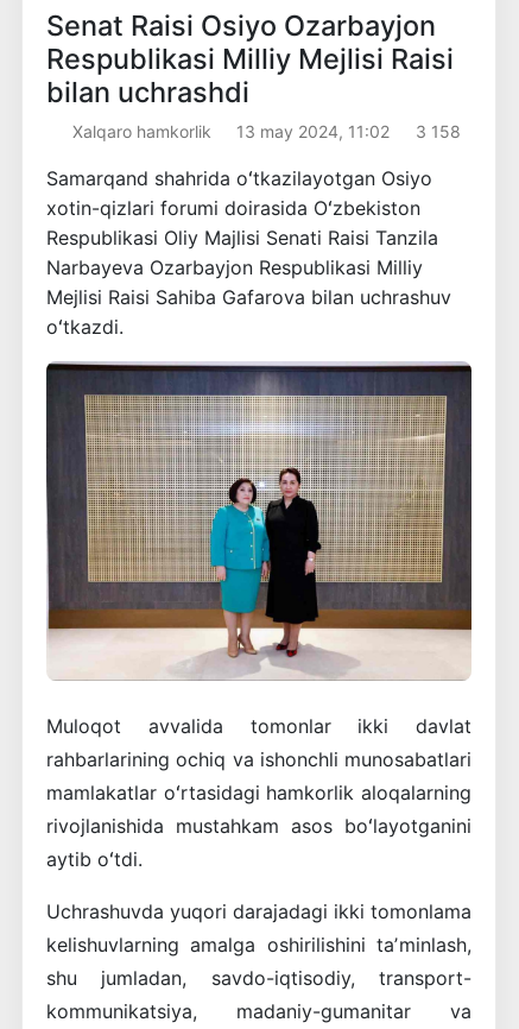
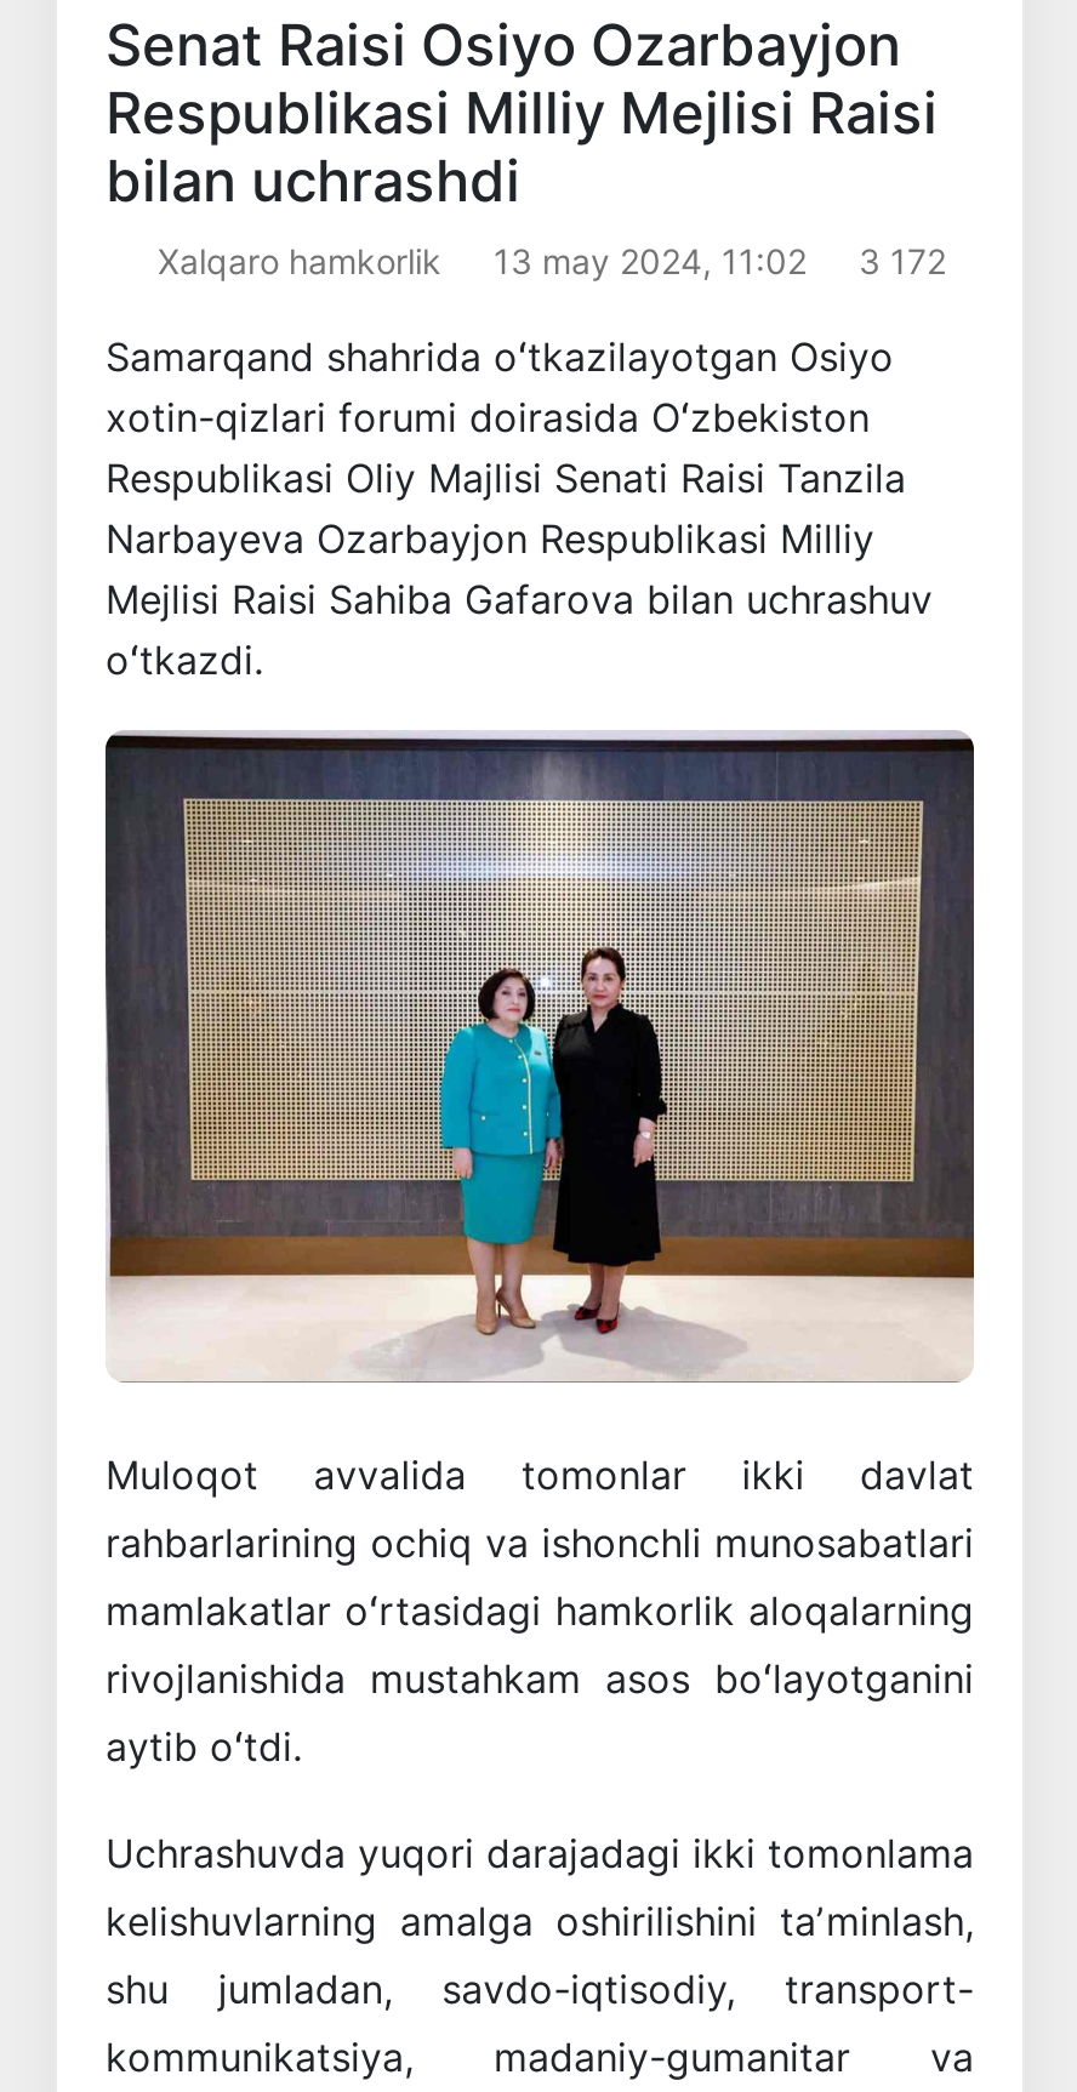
- Xalqaro hamkorlik 13 may 2024, 11:02 3 158
+ Xalqaro hamkorlik 13 may 2024, 11:02 3 172
